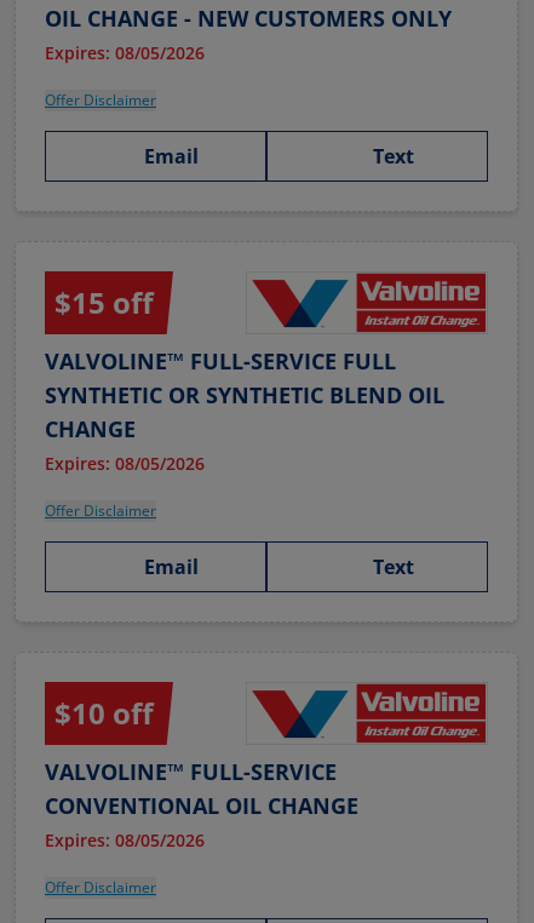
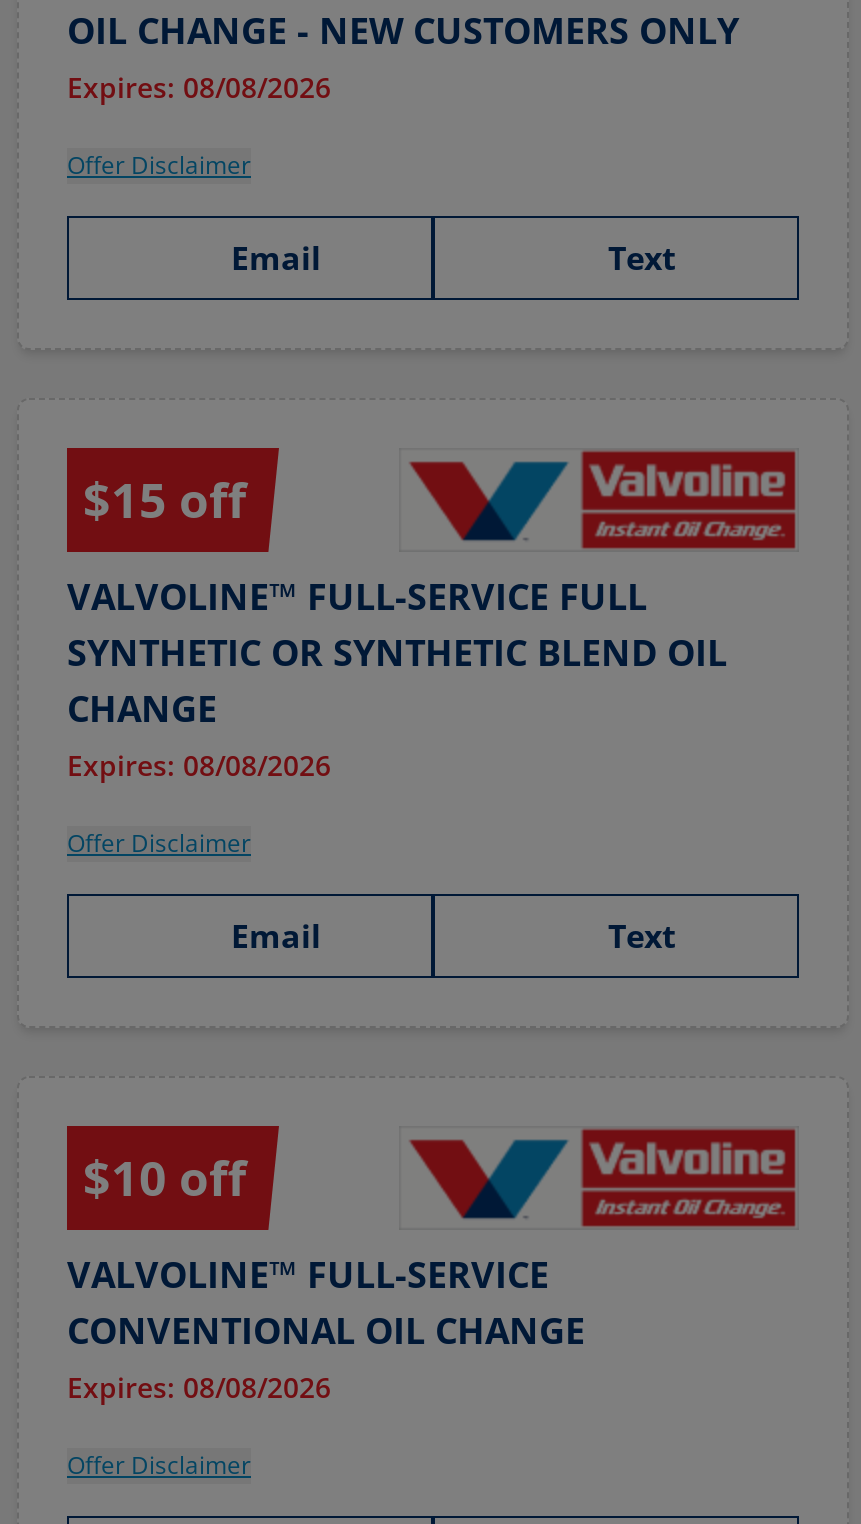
- Expires: 08/05/2026
+ Expires: 08/08/2026

- Expires: 08/05/2026
+ Expires: 08/08/2026

- Expires: 08/05/2026
+ Expires: 08/08/2026
